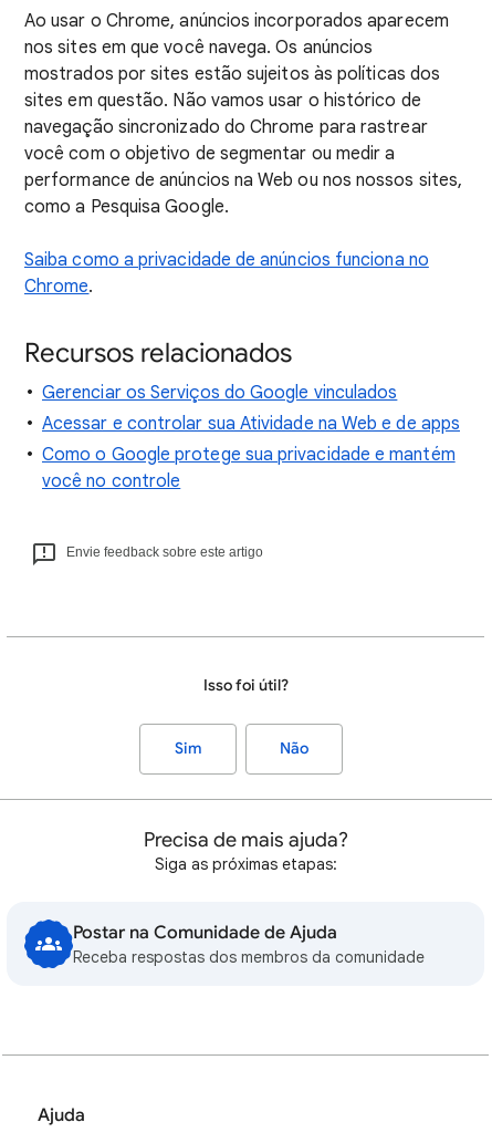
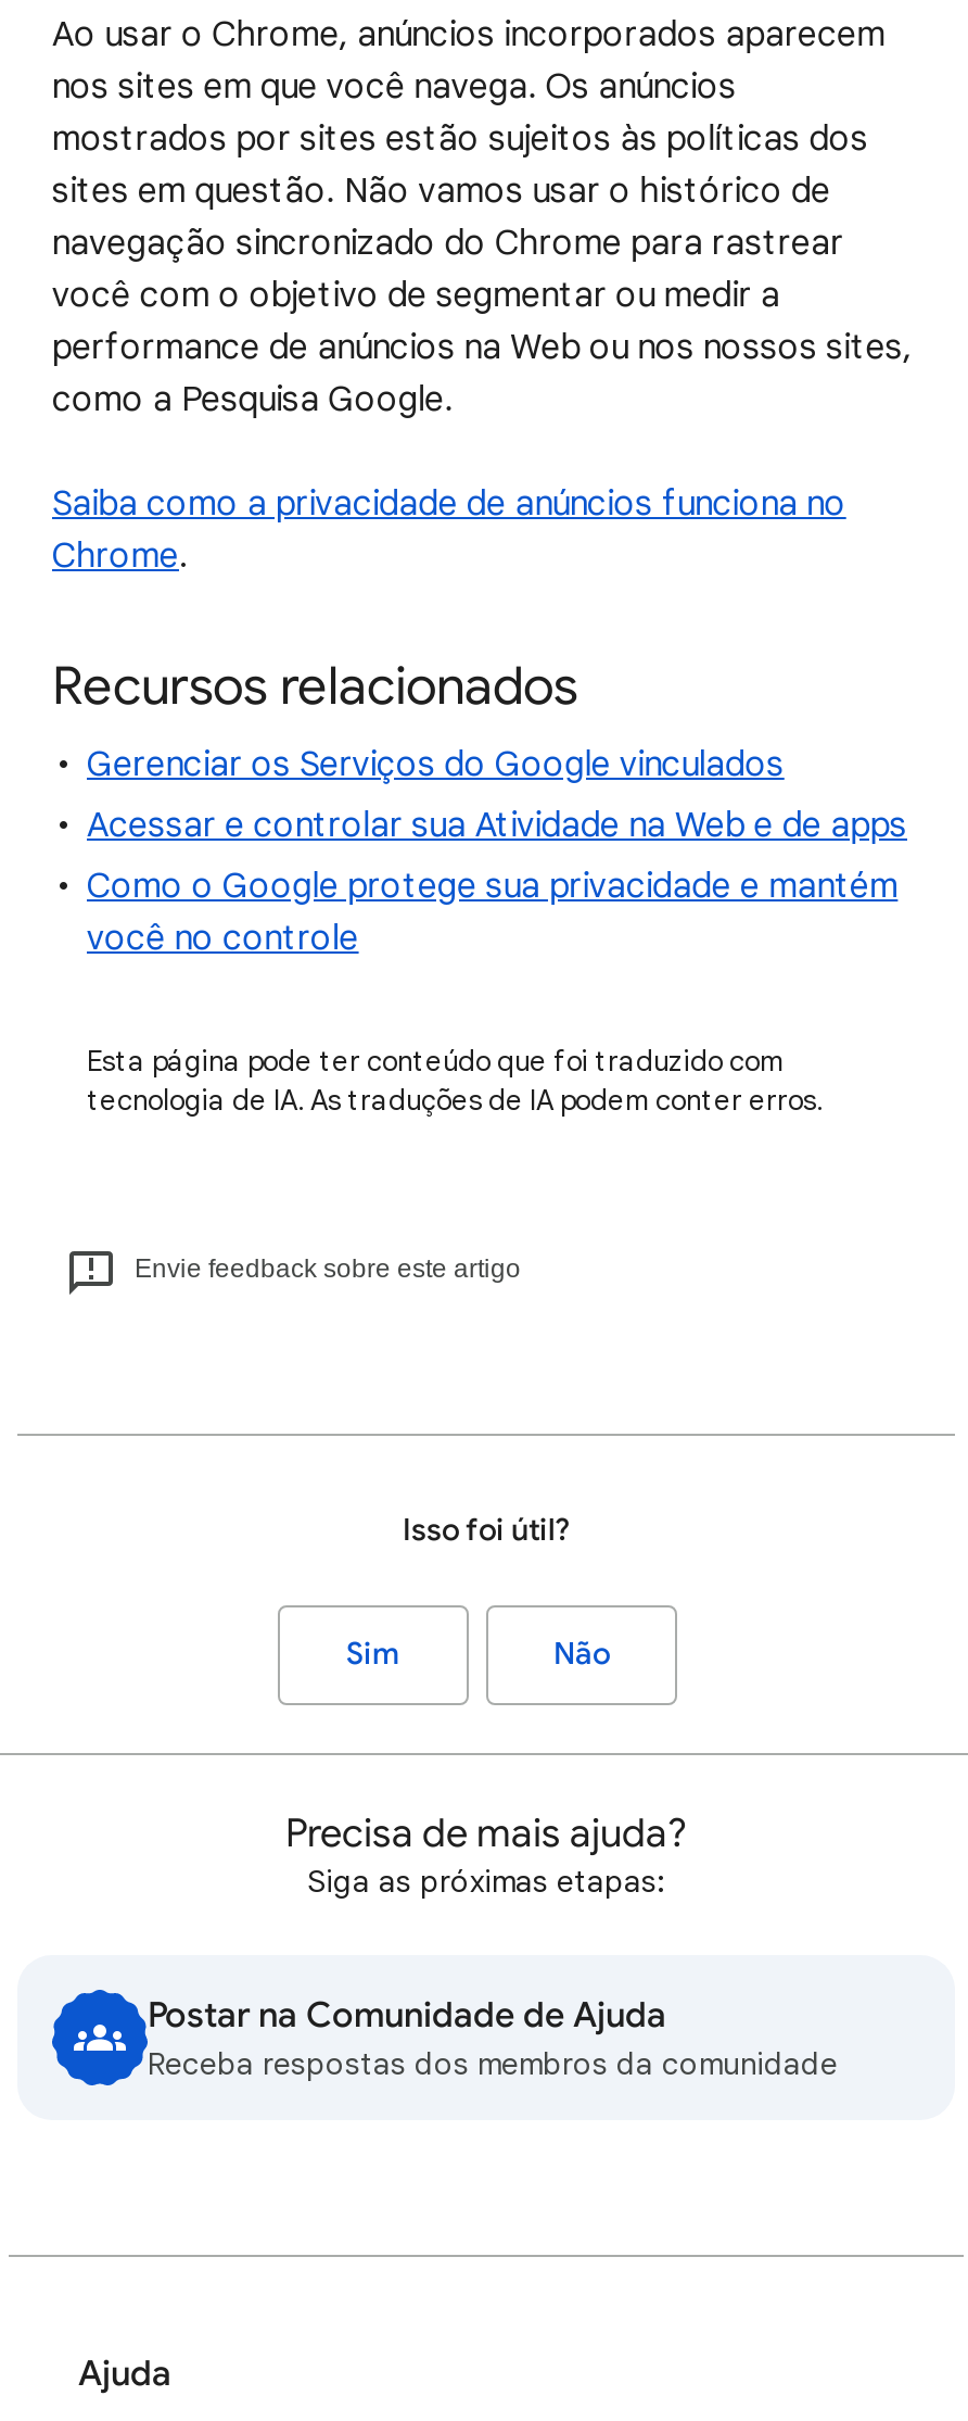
+ Esta página pode ter conteúdo que foi traduzido com
+ tecnologia de IA. As traduções de IA podem conter erros.
